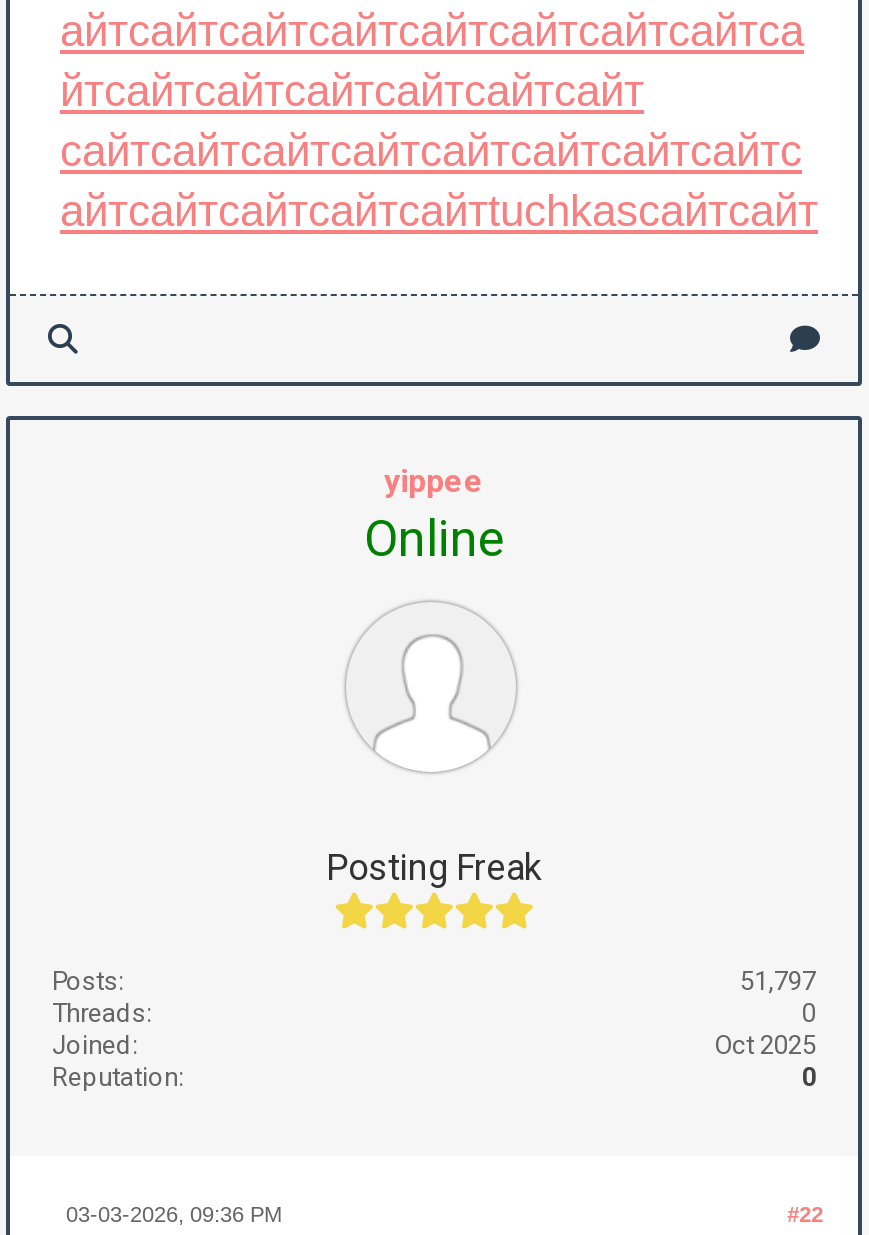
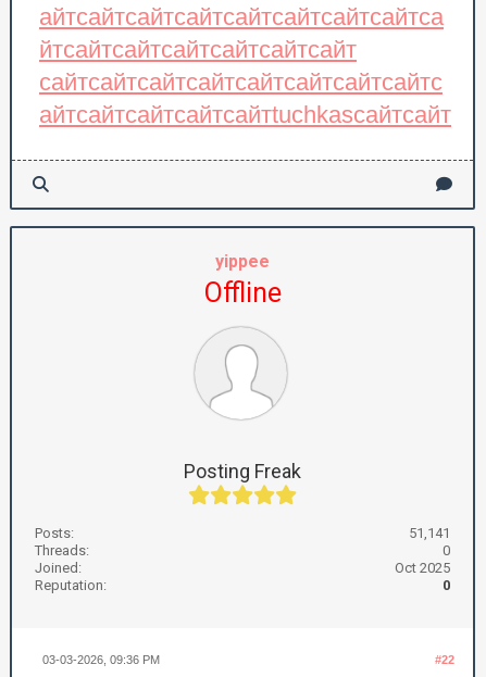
- Online
+ Offline

- 51,797
+ 51,141
